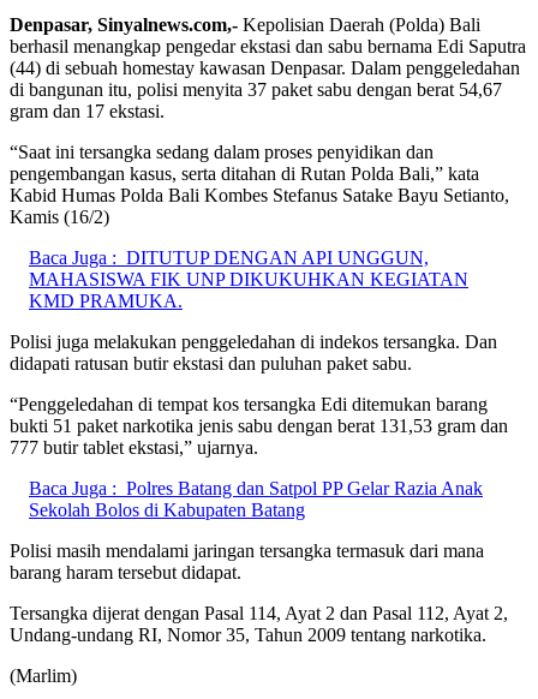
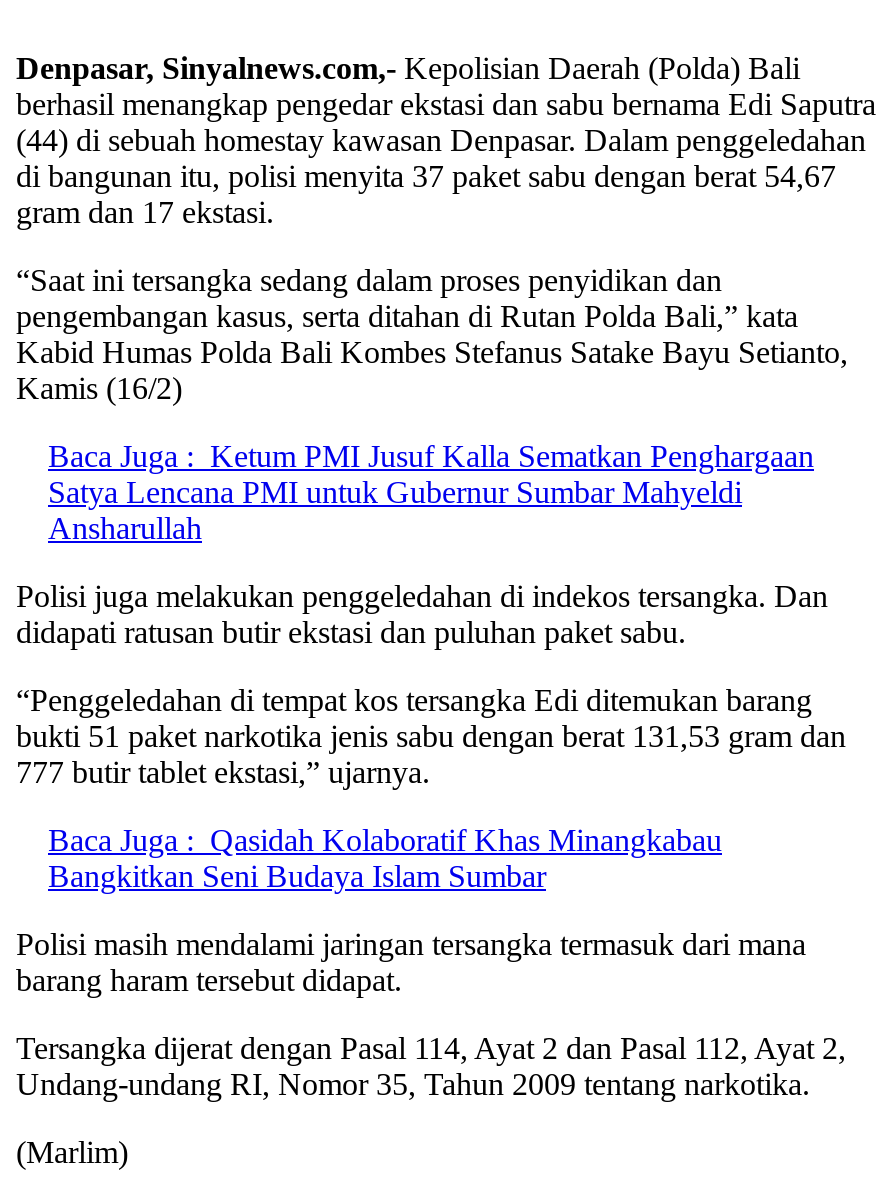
- Baca Juga : DITUTUP DENGAN API UNGGUN,
- MAHASISWA FIK UNP DIKUKUHKAN KEGIATAN
- KMD PRAMUKA.
+ Baca Juga : Ketum PMI Jusuf Kalla Sematkan Penghargaan
+ Satya Lencana PMI untuk Gubernur Sumbar Mahyeldi
+ Ansharullah

- Baca Juga : Polres Batang dan Satpol PP Gelar Razia Anak
- Sekolah Bolos di Kabupaten Batang
+ Baca Juga : Qasidah Kolaboratif Khas Minangkabau
+ Bangkitkan Seni Budaya Islam Sumbar
